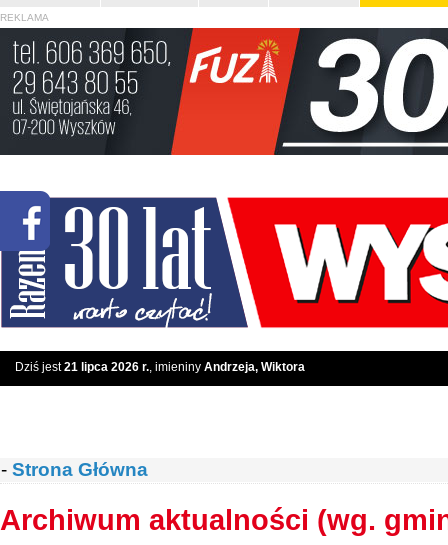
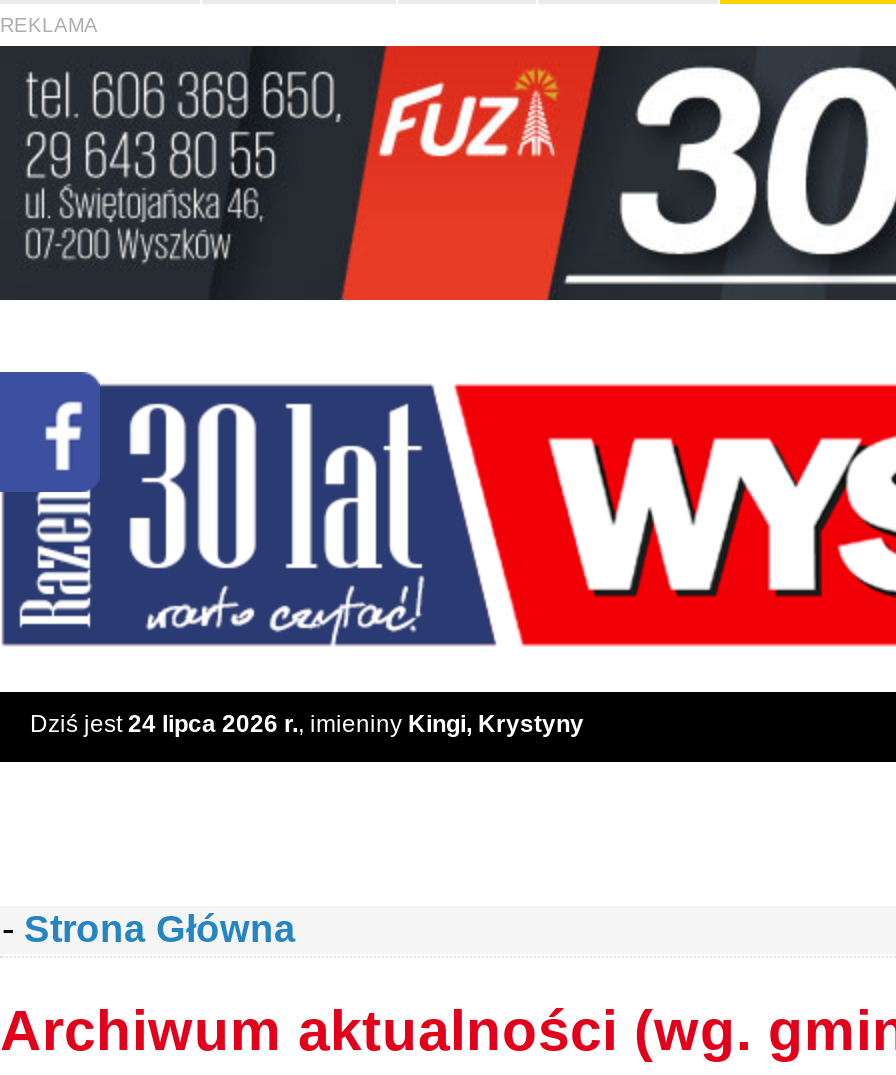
- Dziś jest 21 lipca 2026 r., imieniny Andrzeja, Wiktora
+ Dziś jest 24 lipca 2026 r., imieniny Kingi, Krystyny
